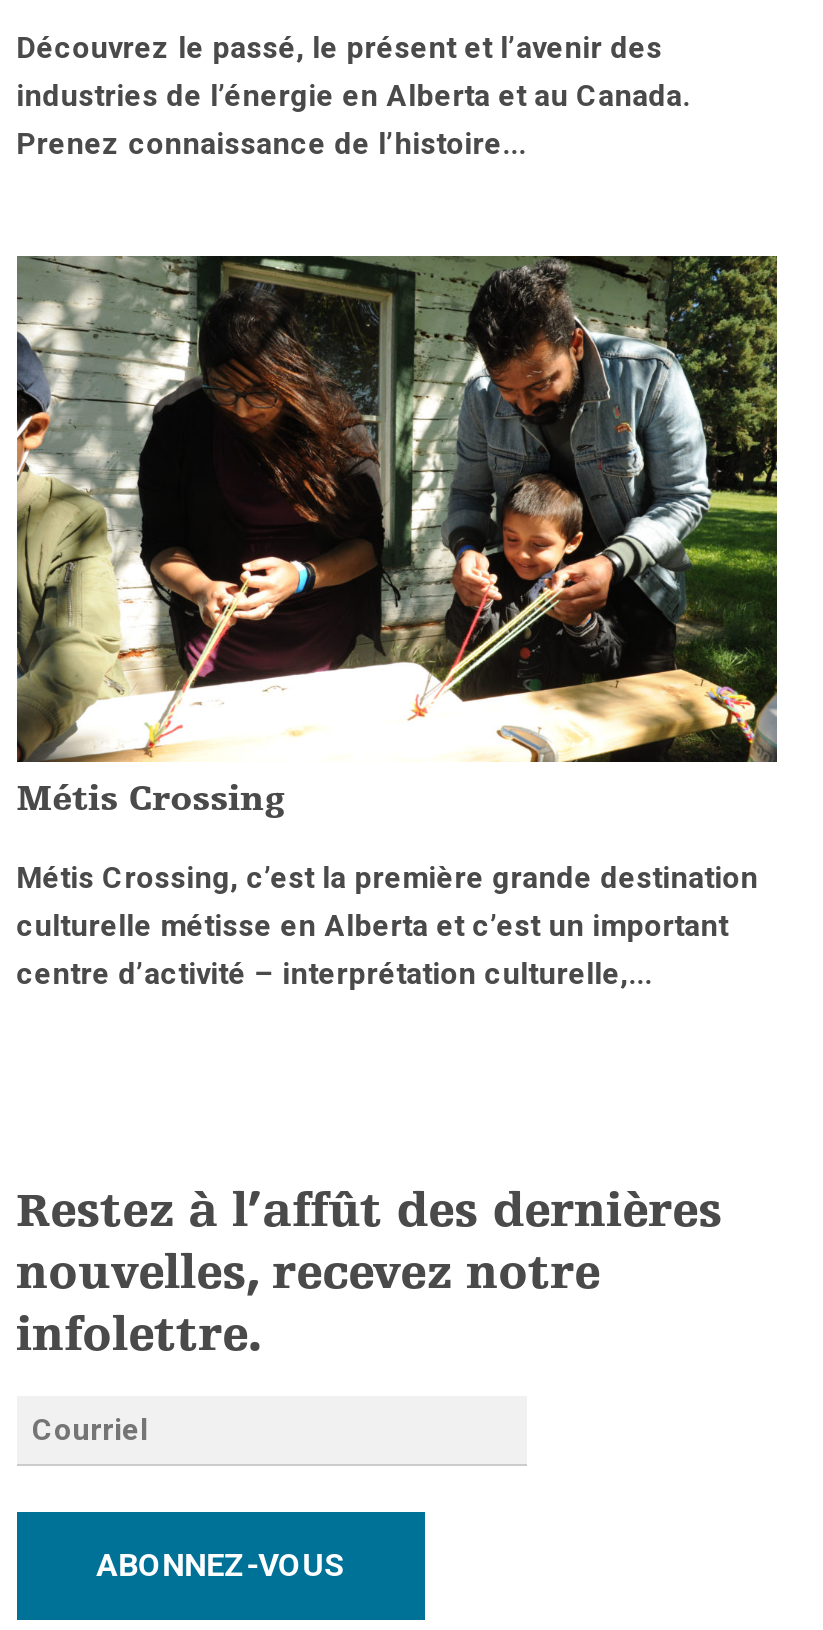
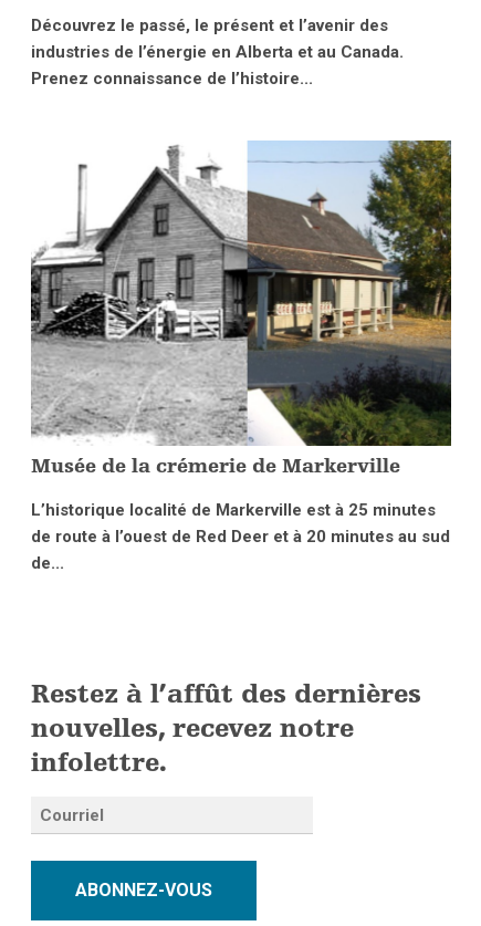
- [image]
- Métis Crossing
+ [image]
+ Musée de la crémerie de Markerville

- Métis Crossing, c’est la première grande destination
- culturelle métisse en Alberta et c’est un important
- centre d’activité – interprétation culturelle,...
+ L’historique localité de Markerville est à 25 minutes
+ de route à l’ouest de Red Deer et à 20 minutes au sud
+ de...
